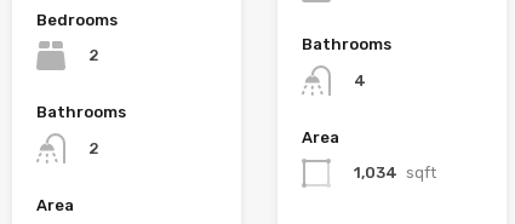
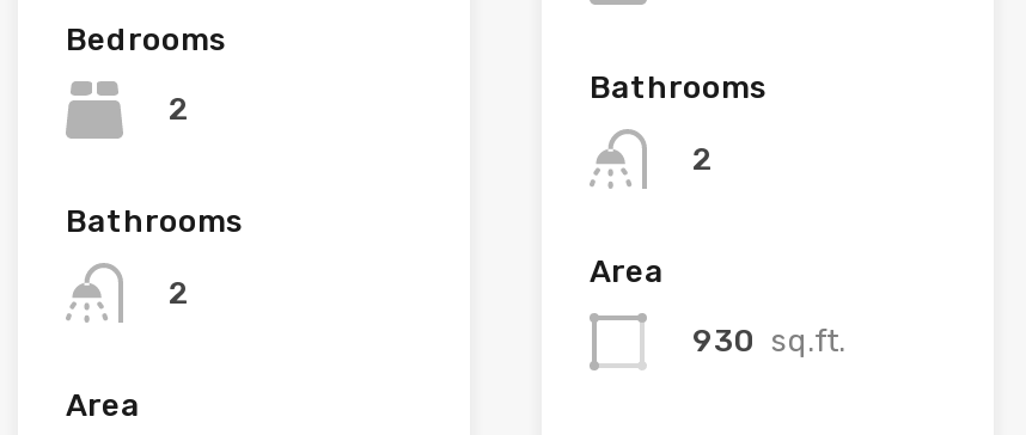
- 4
+ 2

- 1,034 sqft
+ 930 sq.ft.
